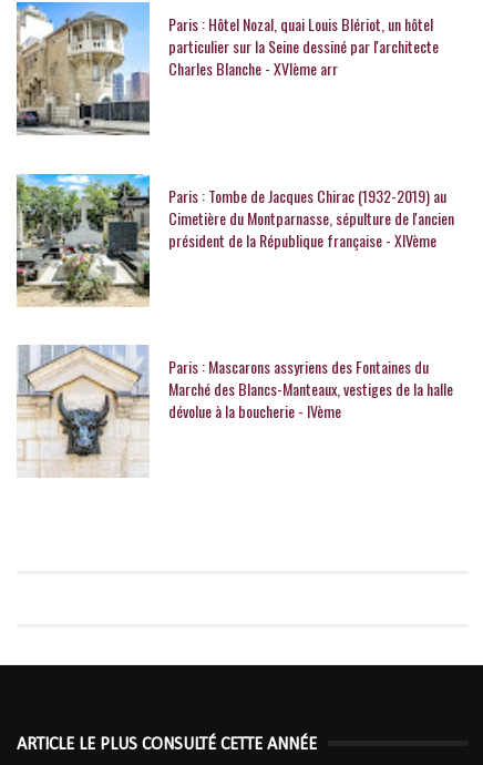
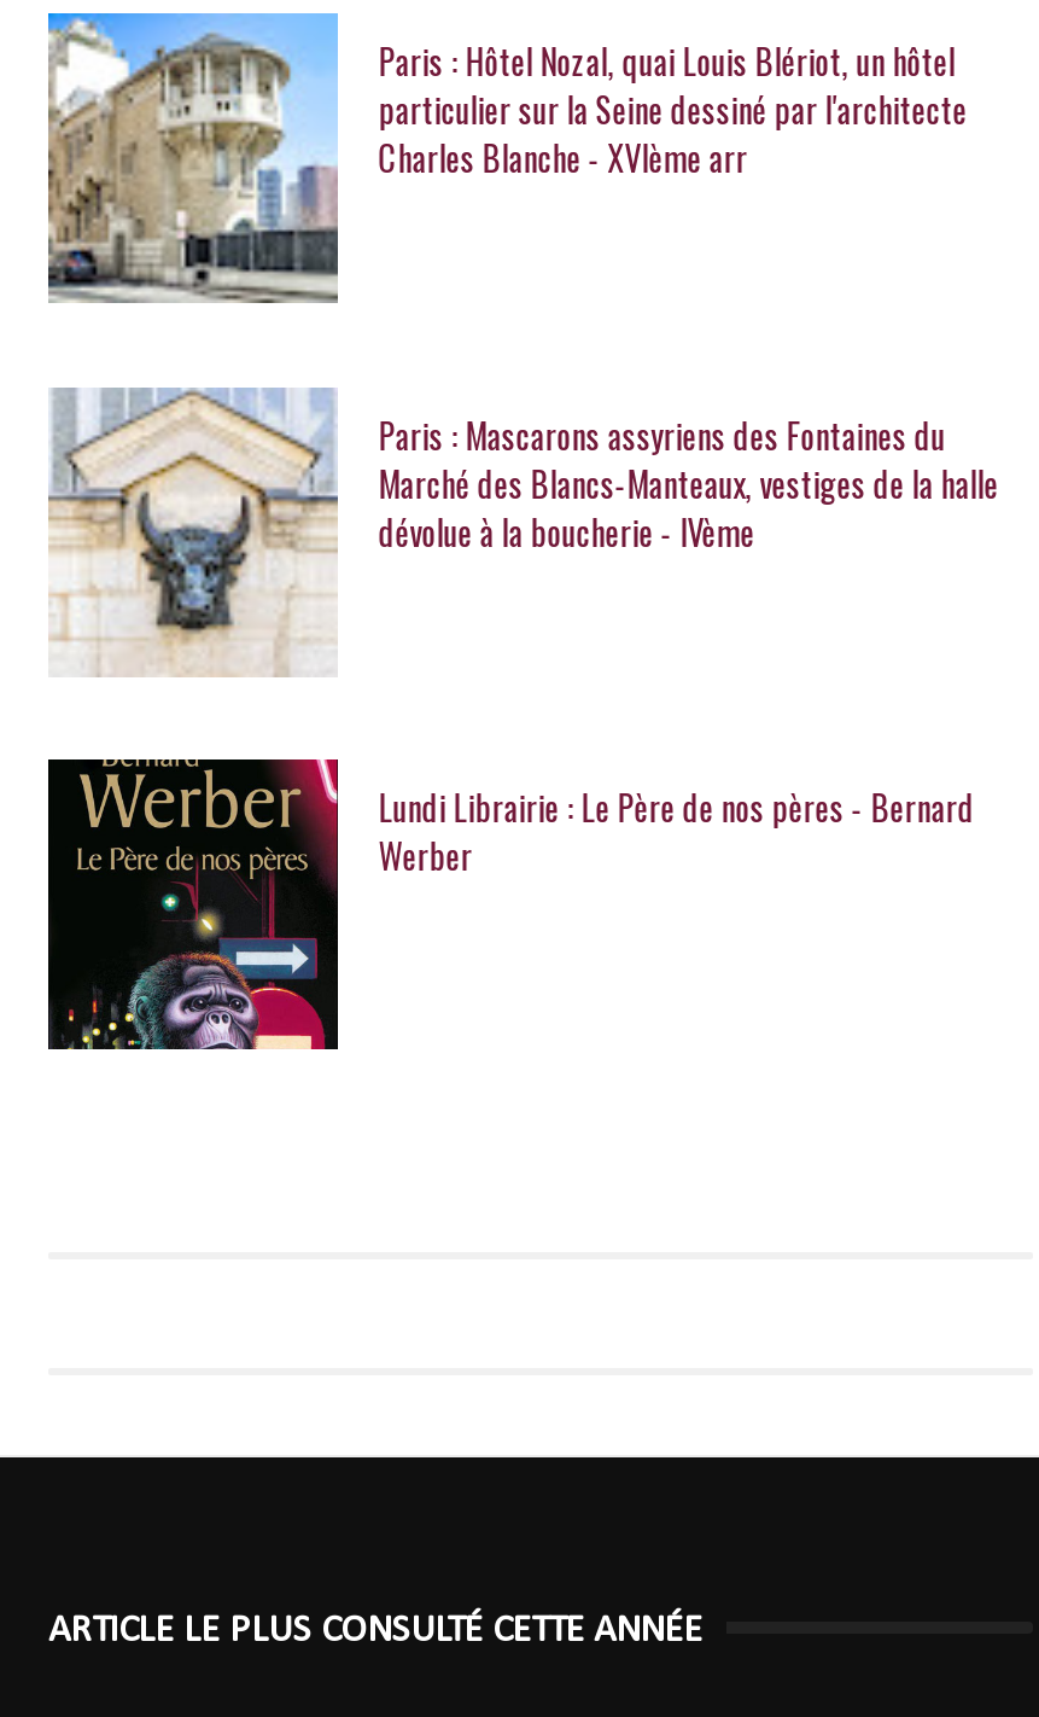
- [image]
- Paris : Tombe de Jacques Chirac (1932-2019) au
- Cimetière du Montparnasse, sépulture de l'ancien
- président de la République française - XIVème

moved up: [image] | Paris : Mascarons assyriens des Fontaines du | Marché des Blancs-Manteaux, vestiges de la halle | dévolue à la boucherie - IVème

+ [image]
+ Lundi Librairie : Le Père de nos pères - Bernard
+ Werber
